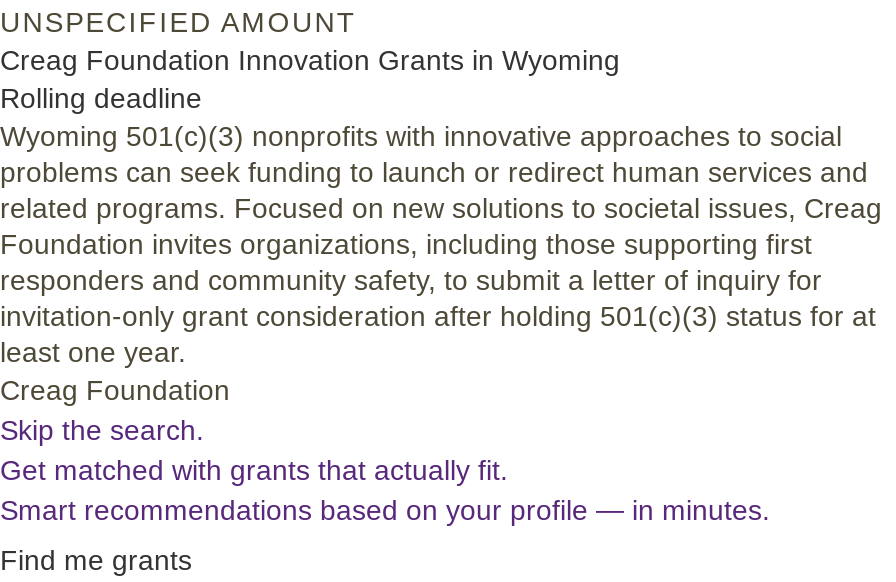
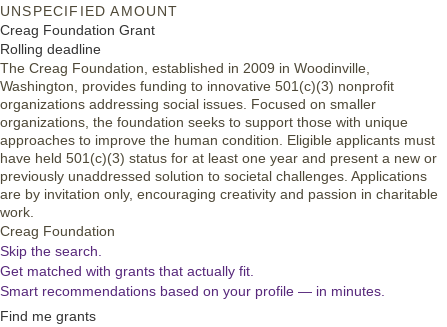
- Creag Foundation Innovation Grants in Wyoming
+ Creag Foundation Grant

- Wyoming 501(c)(3) nonprofits with innovative approaches to social
- problems can seek funding to launch or redirect human services and
- related programs. Focused on new solutions to societal issues, Creag
- Foundation invites organizations, including those supporting first
- responders and community safety, to submit a letter of inquiry for
- invitation-only grant consideration after holding 501(c)(3) status for at
- least one year.
+ The Creag Foundation, established in 2009 in Woodinville,
+ Washington, provides funding to innovative 501(c)(3) nonprofit
+ organizations addressing social issues. Focused on smaller
+ organizations, the foundation seeks to support those with unique
+ approaches to improve the human condition. Eligible applicants must
+ have held 501(c)(3) status for at least one year and present a new or
+ previously unaddressed solution to societal challenges. Applications
+ are by invitation only, encouraging creativity and passion in charitable
+ work.
